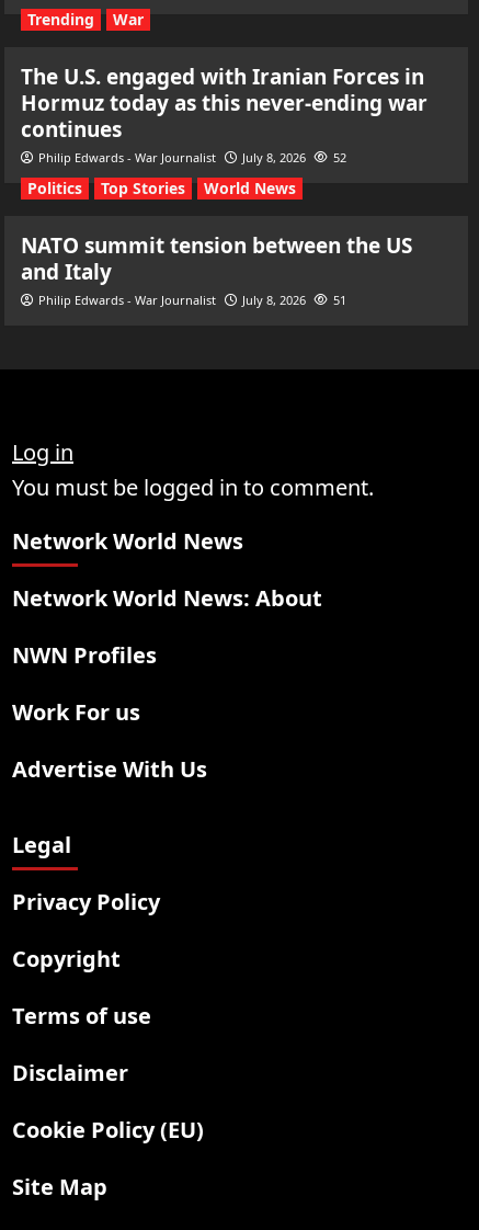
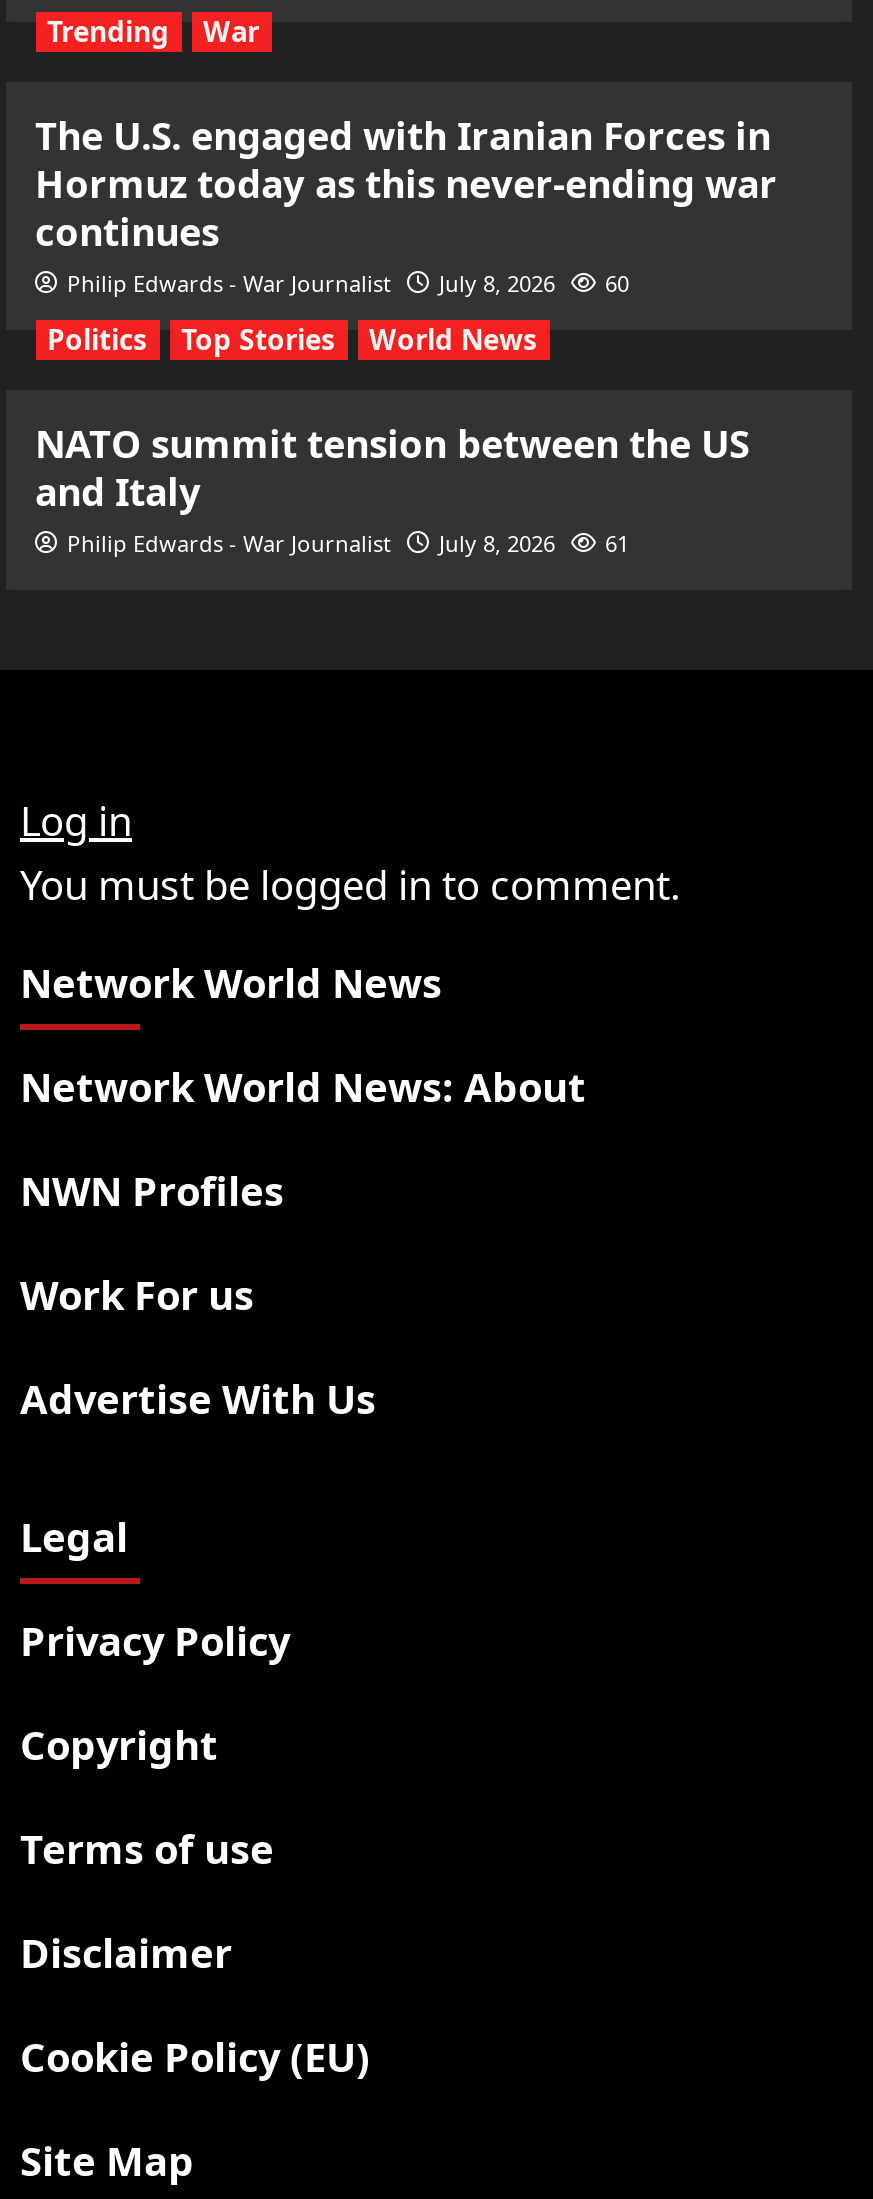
- Philip Edwards - War Journalist July 8, 2026 52
+ Philip Edwards - War Journalist July 8, 2026 60

- Philip Edwards - War Journalist July 8, 2026 51
+ Philip Edwards - War Journalist July 8, 2026 61
